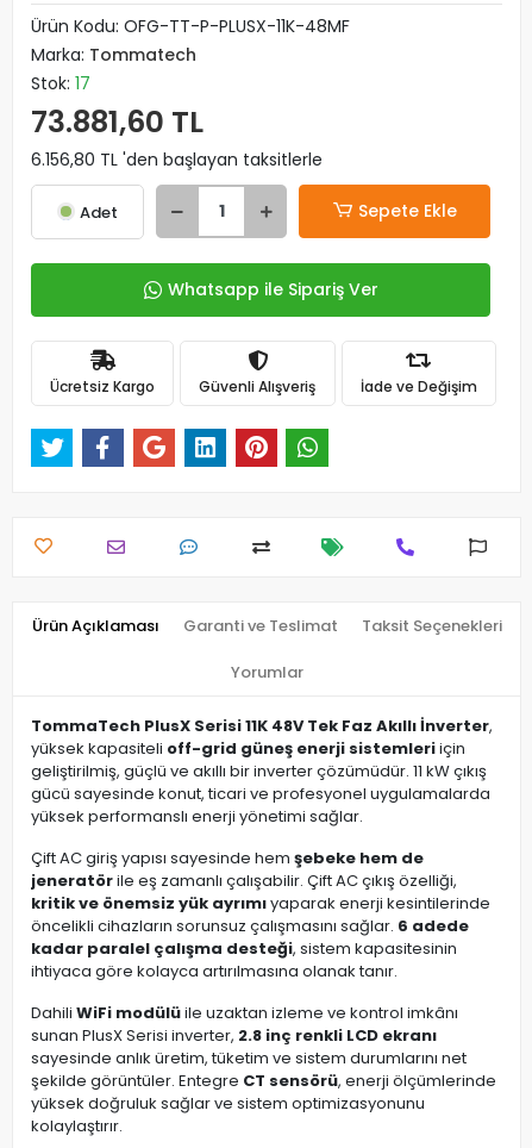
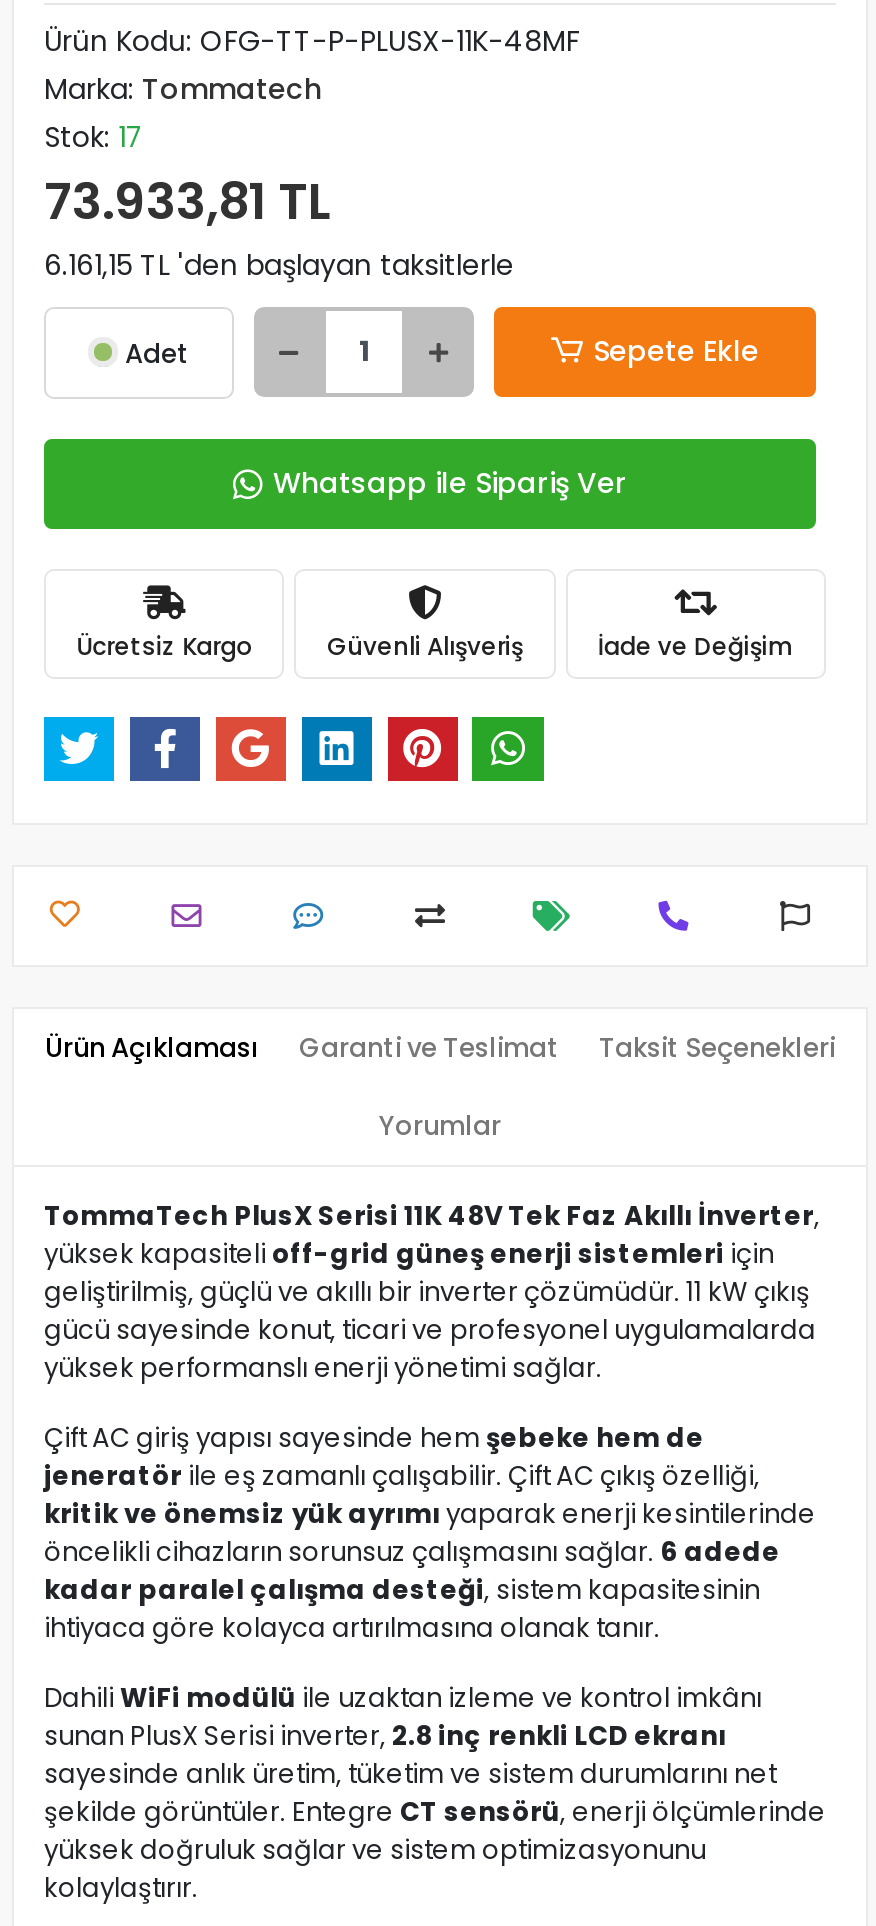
- 73.881,60 TL
+ 73.933,81 TL

- 6.156,80 TL 'den başlayan taksitlerle
+ 6.161,15 TL 'den başlayan taksitlerle
